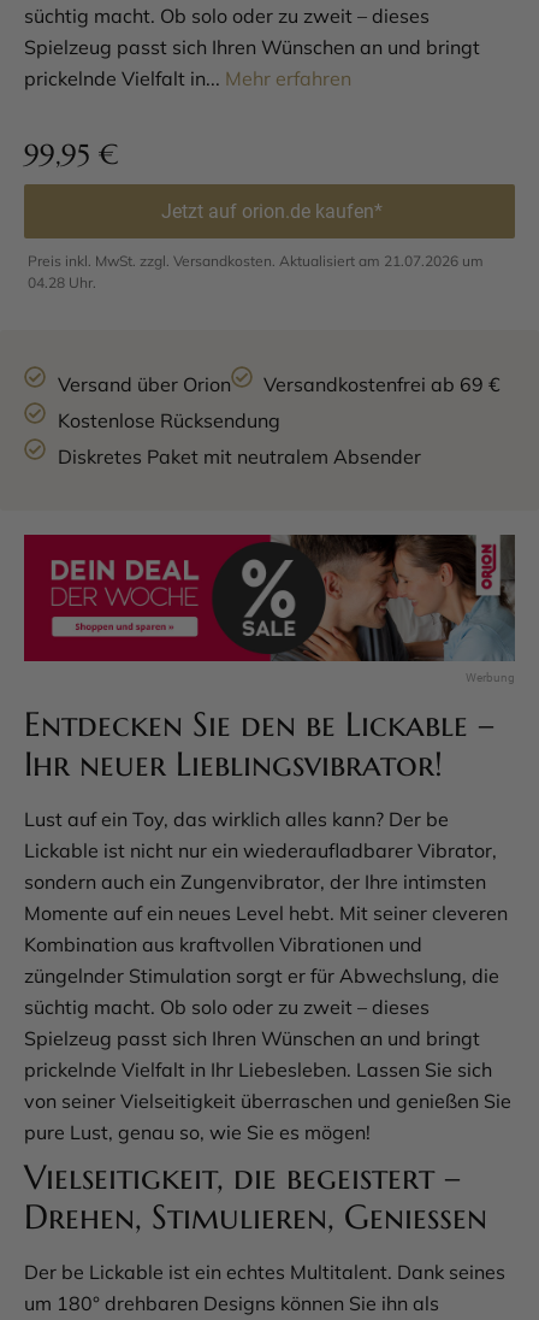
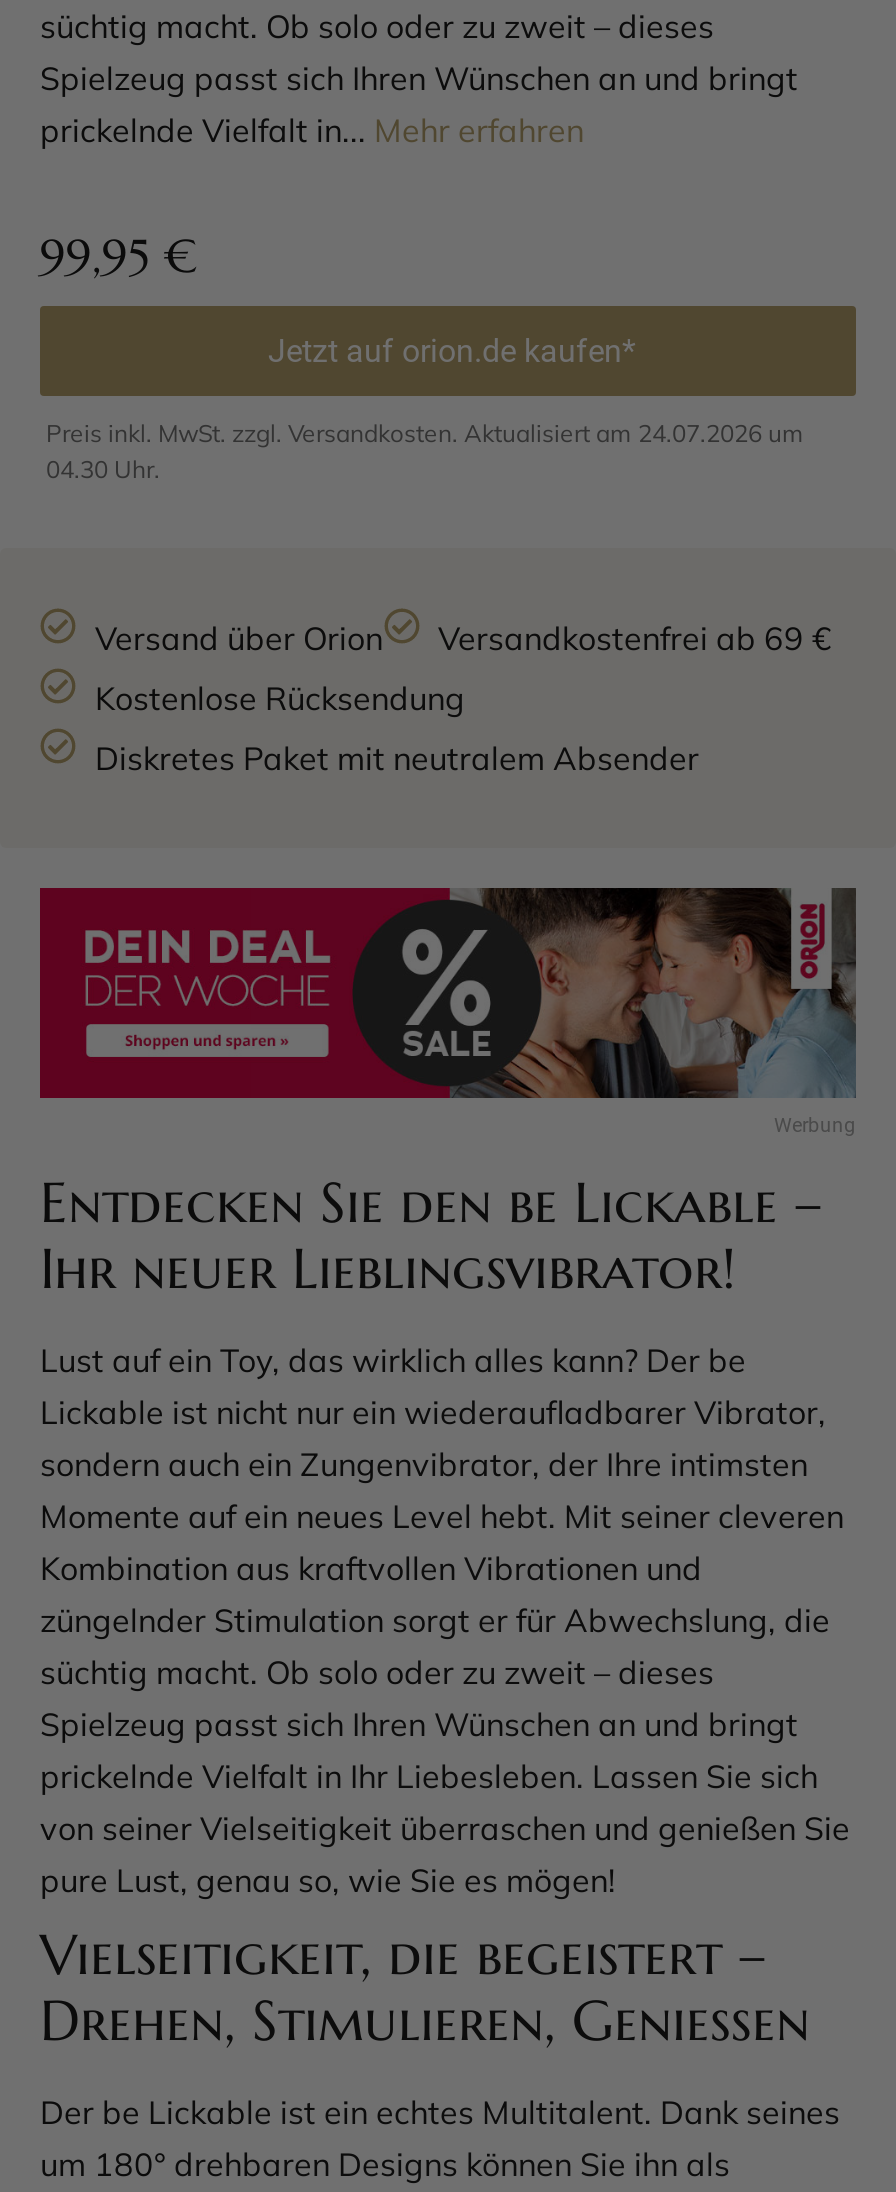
- Preis inkl. MwSt. zzgl. Versandkosten. Aktualisiert am 21.07.2026 um
+ Preis inkl. MwSt. zzgl. Versandkosten. Aktualisiert am 24.07.2026 um

- 04.28 Uhr.
+ 04.30 Uhr.
